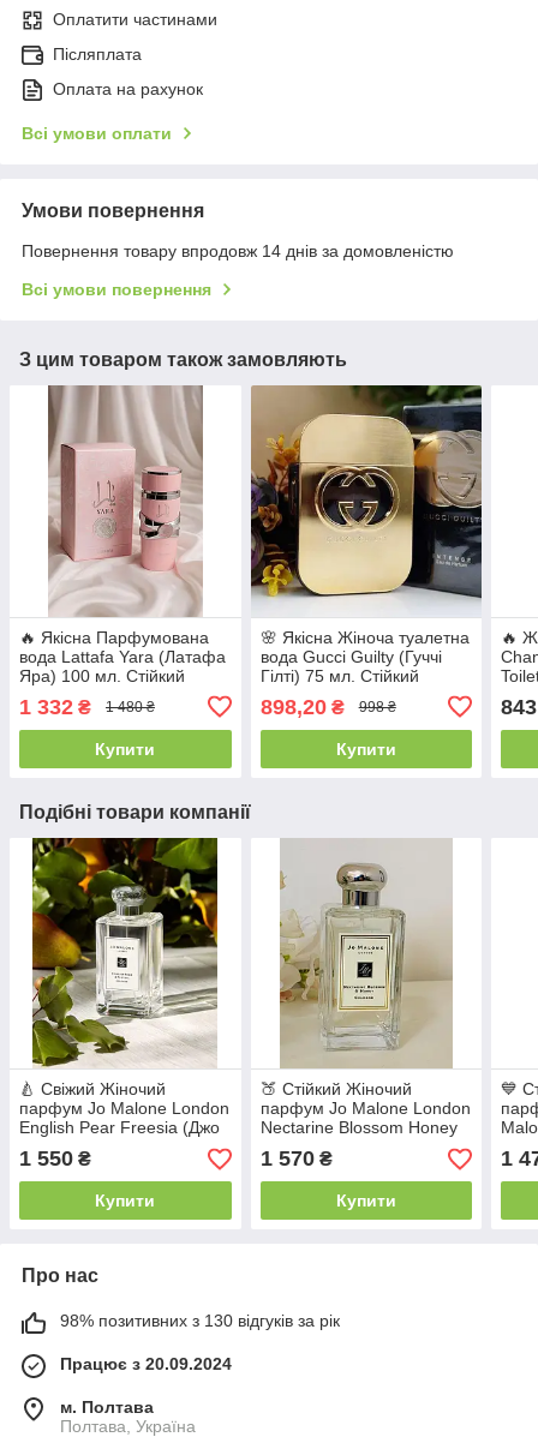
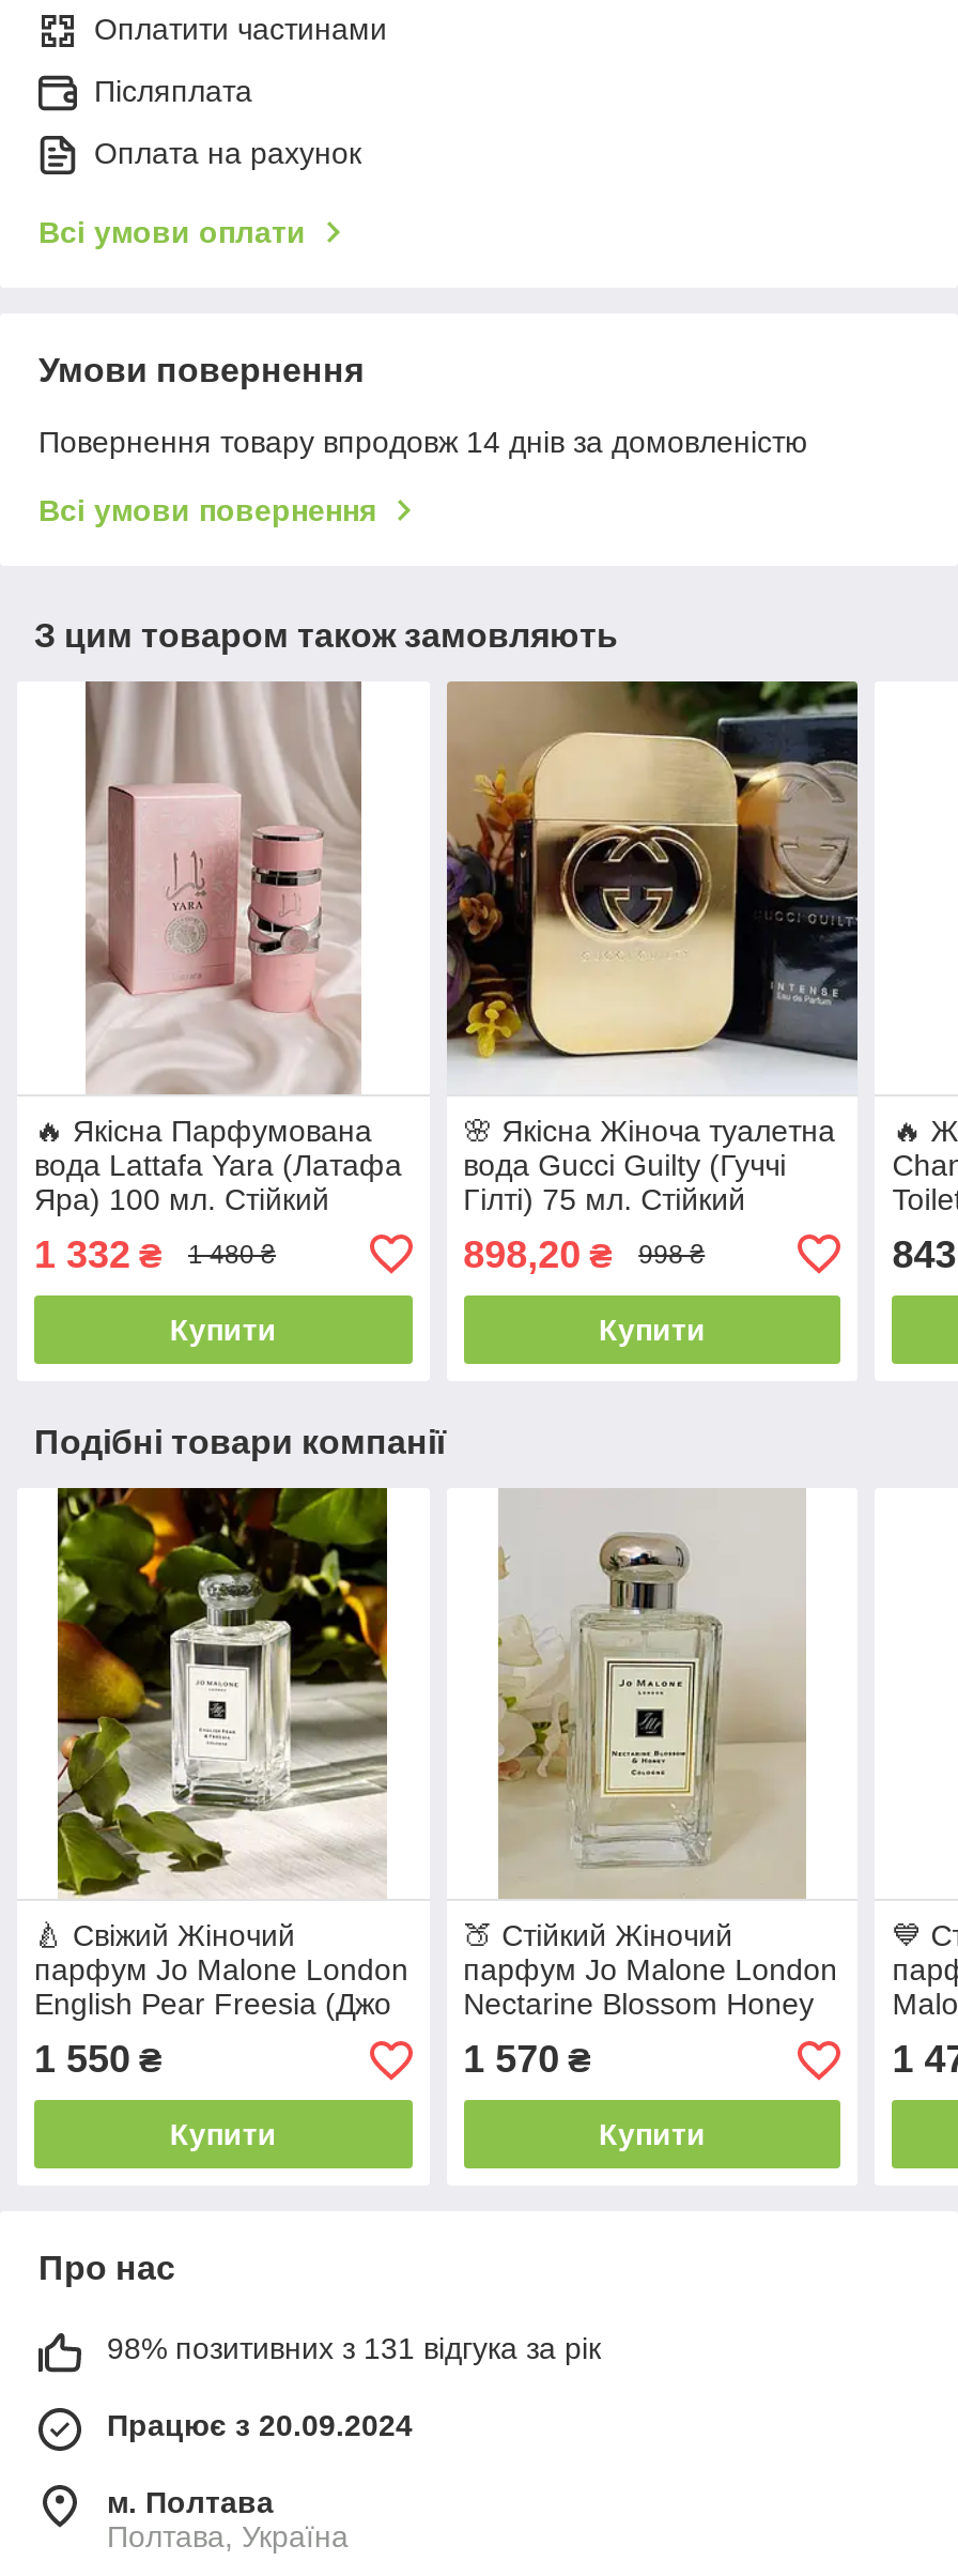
- 98% позитивних з 130 відгуків за рік
+ 98% позитивних з 131 відгука за рік
